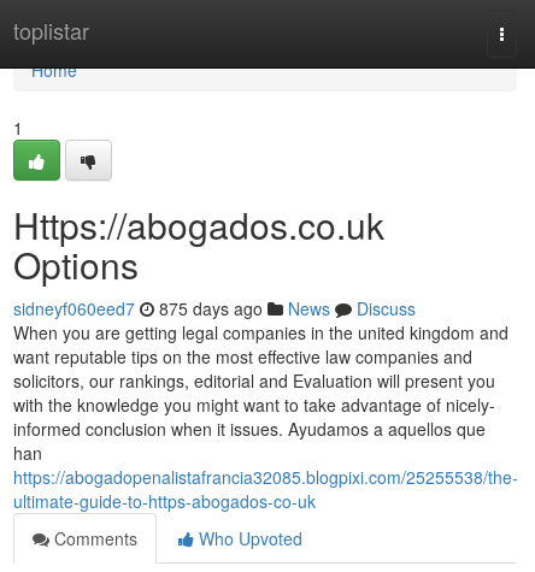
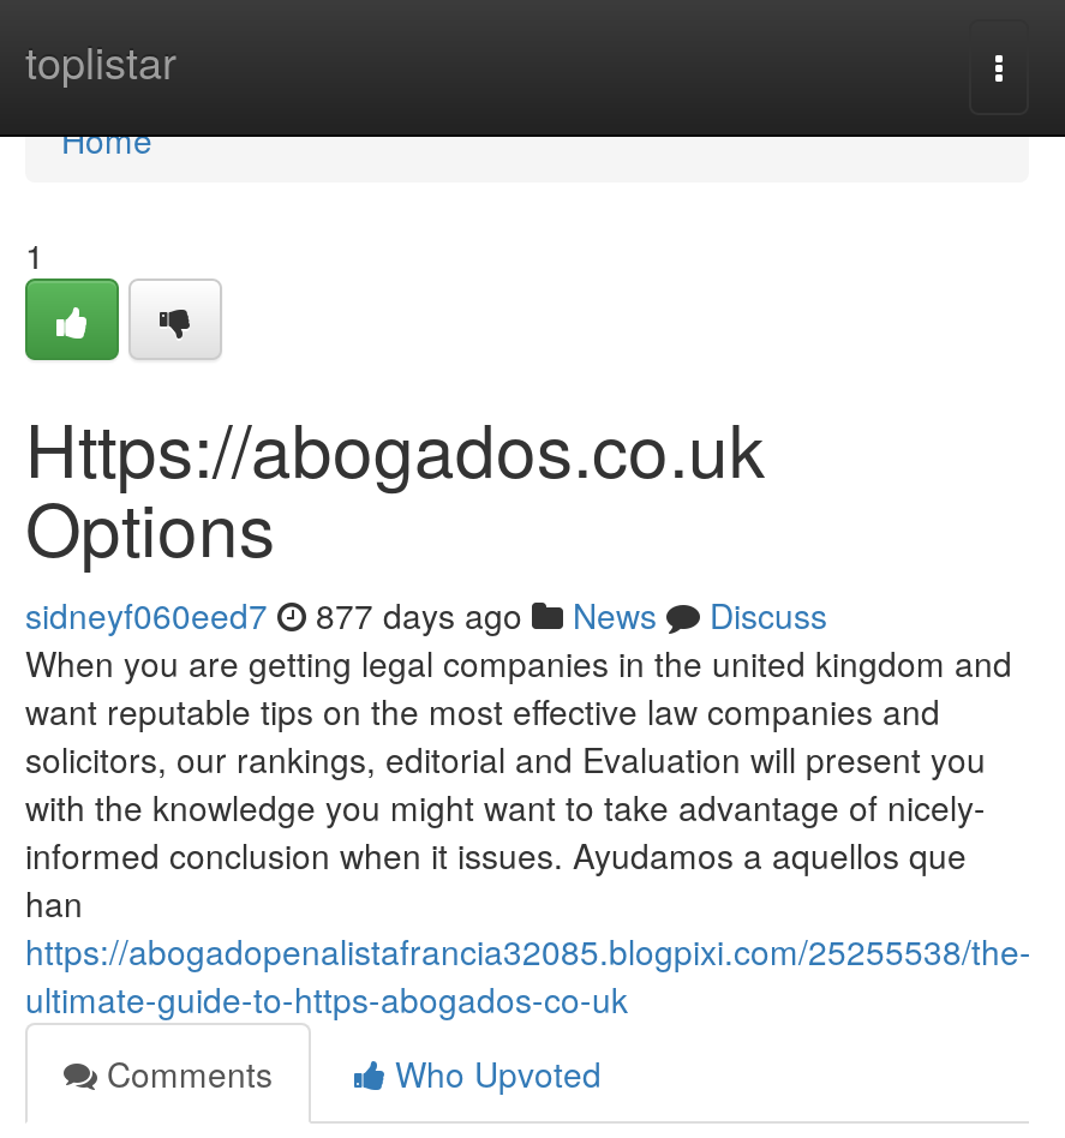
- sidneyf060eed7 875 days ago News Discuss
+ sidneyf060eed7 877 days ago News Discuss
